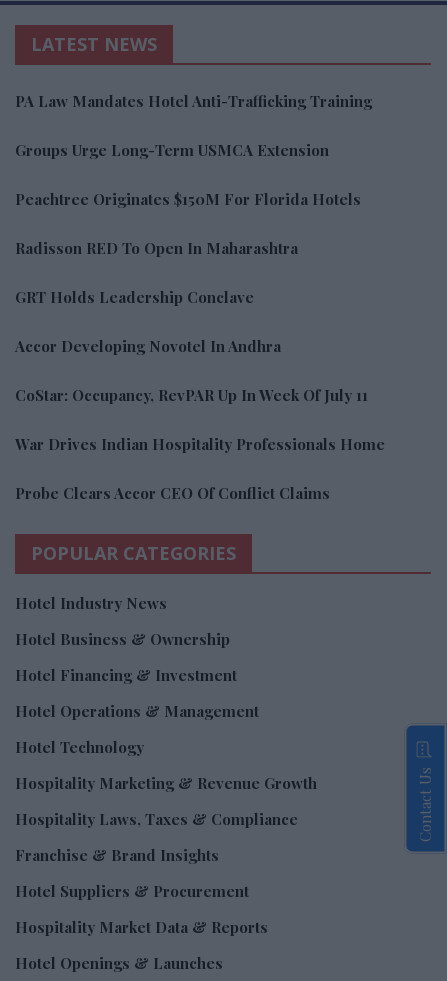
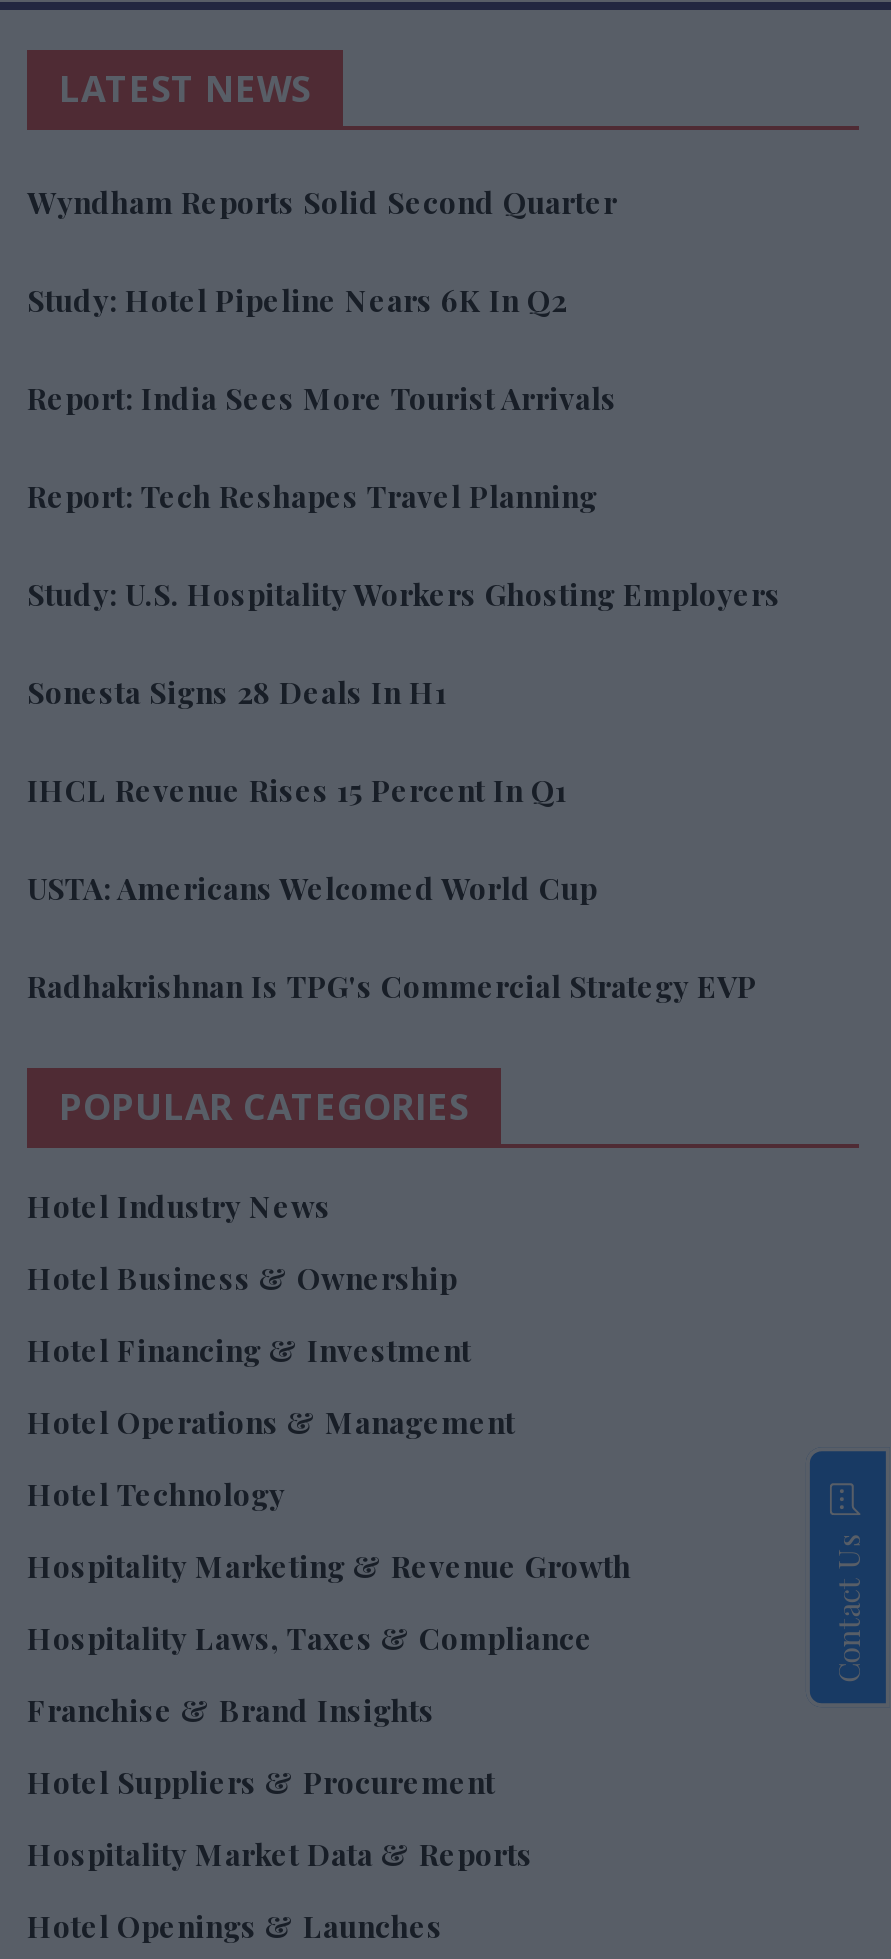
- PA Law Mandates Hotel Anti-Trafficking Training
+ Wyndham Reports Solid Second Quarter

- Groups Urge Long-Term USMCA Extension
+ Study: Hotel Pipeline Nears 6K In Q2

- Peachtree Originates $150M For Florida Hotels
+ Report: India Sees More Tourist Arrivals

- Radisson RED To Open In Maharashtra
+ Report: Tech Reshapes Travel Planning

- GRT Holds Leadership Conclave
+ Study: U.S. Hospitality Workers Ghosting Employers

- Accor Developing Novotel In Andhra
+ Sonesta Signs 28 Deals In H1

- CoStar: Occupancy, RevPAR Up In Week Of July 11
+ IHCL Revenue Rises 15 Percent In Q1

- War Drives Indian Hospitality Professionals Home
+ USTA: Americans Welcomed World Cup

- Probe Clears Accor CEO Of Conflict Claims
+ Radhakrishnan Is TPG's Commercial Strategy EVP
